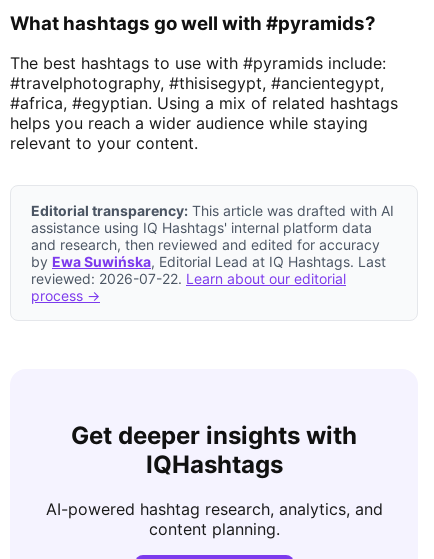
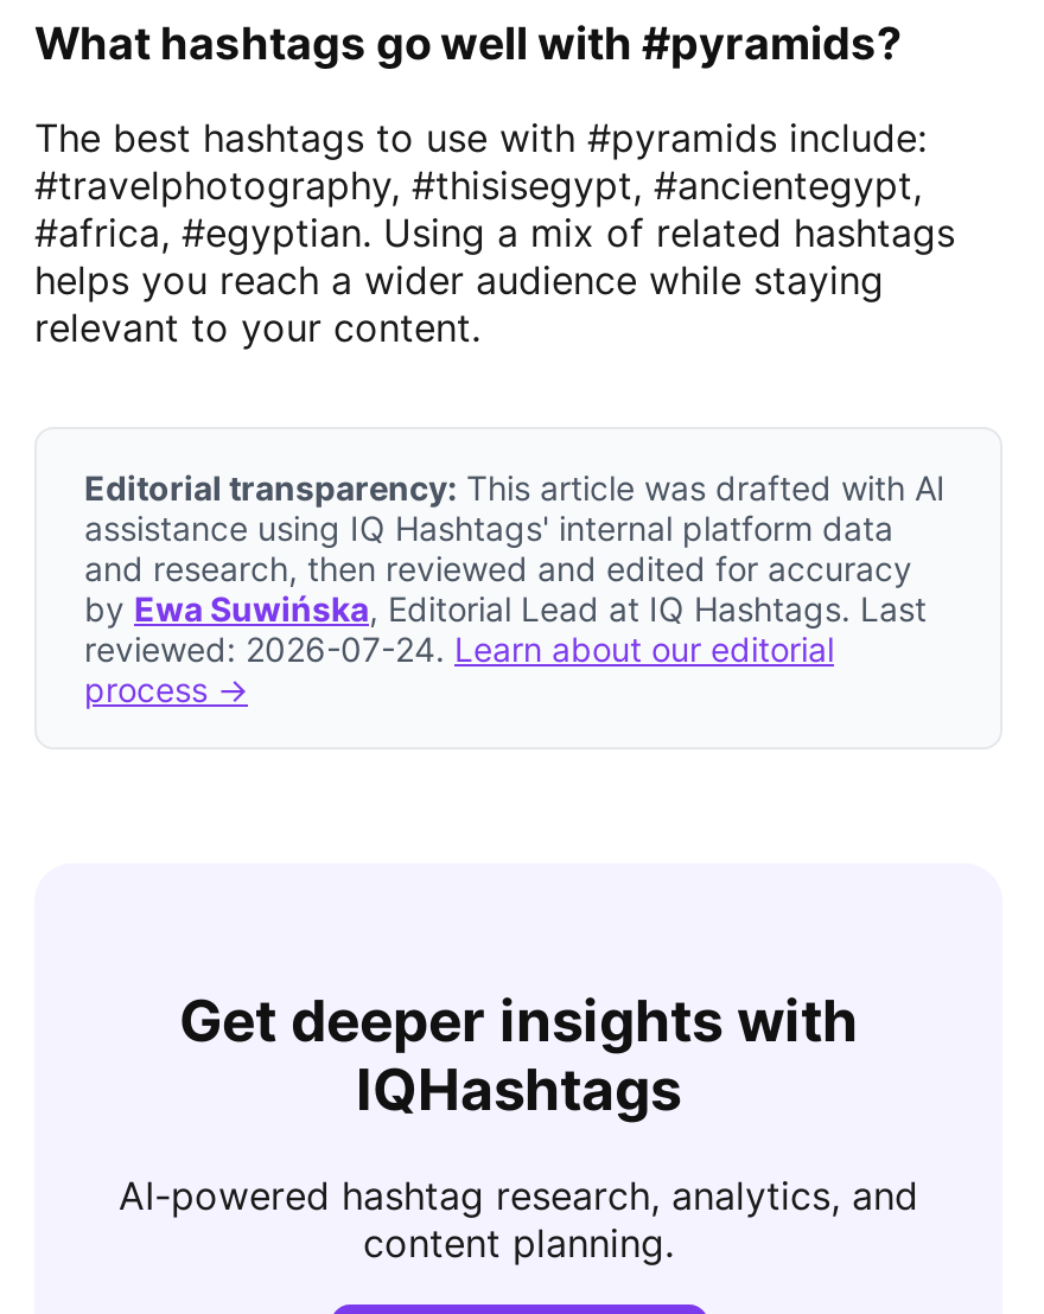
- reviewed: 2026-07-22. Learn about our editorial
+ reviewed: 2026-07-24. Learn about our editorial
